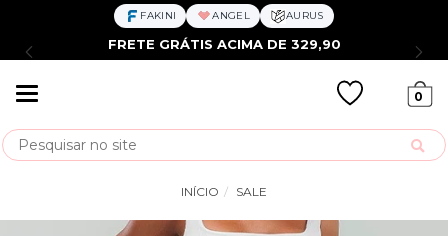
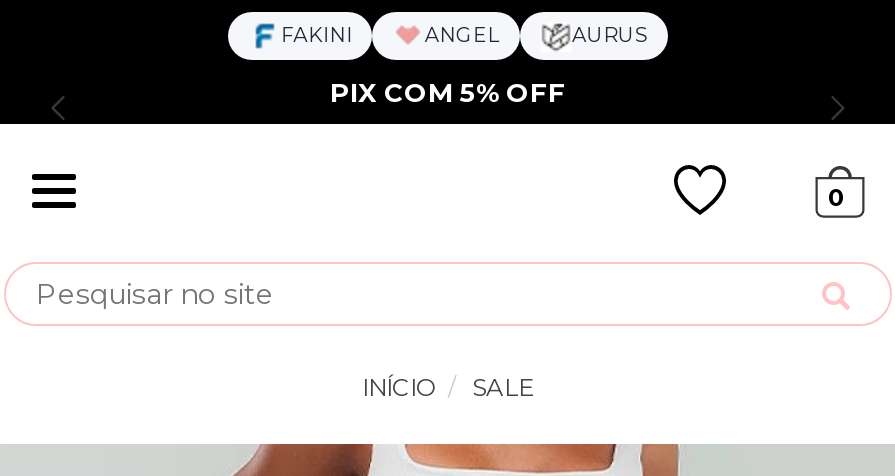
- FRETE GRÁTIS ACIMA DE 329,90
+ PIX COM 5% OFF
